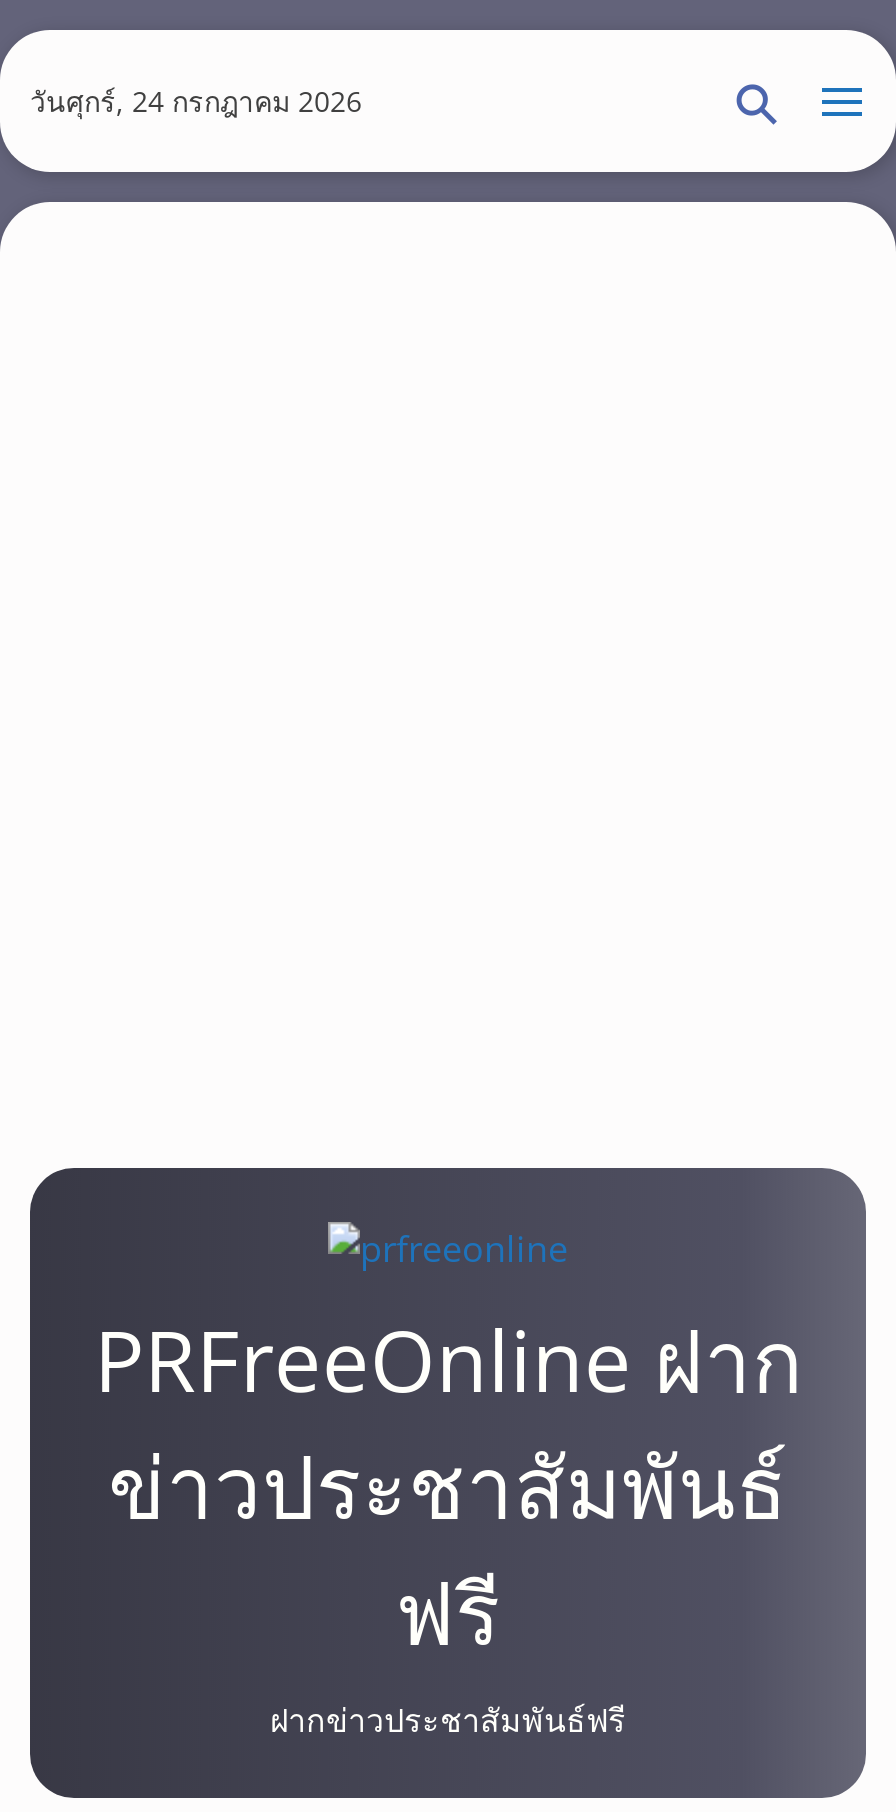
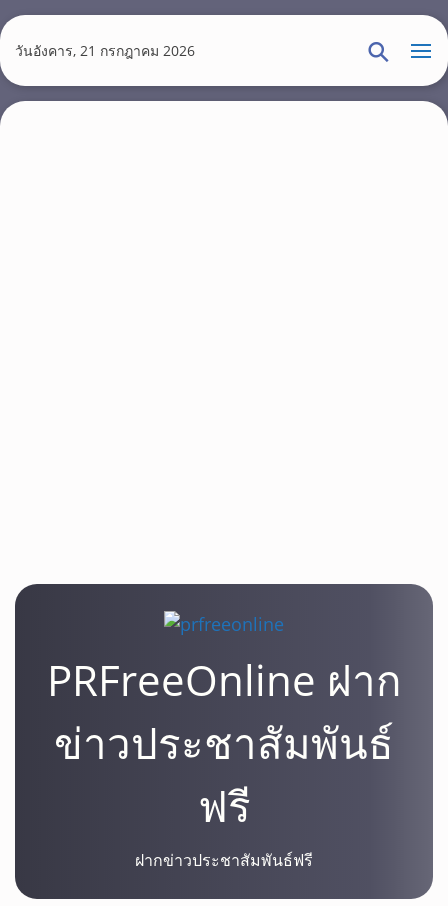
- วันศุกร์, 24 กรกฎาคม 2026
+ วันอังคาร, 21 กรกฎาคม 2026
